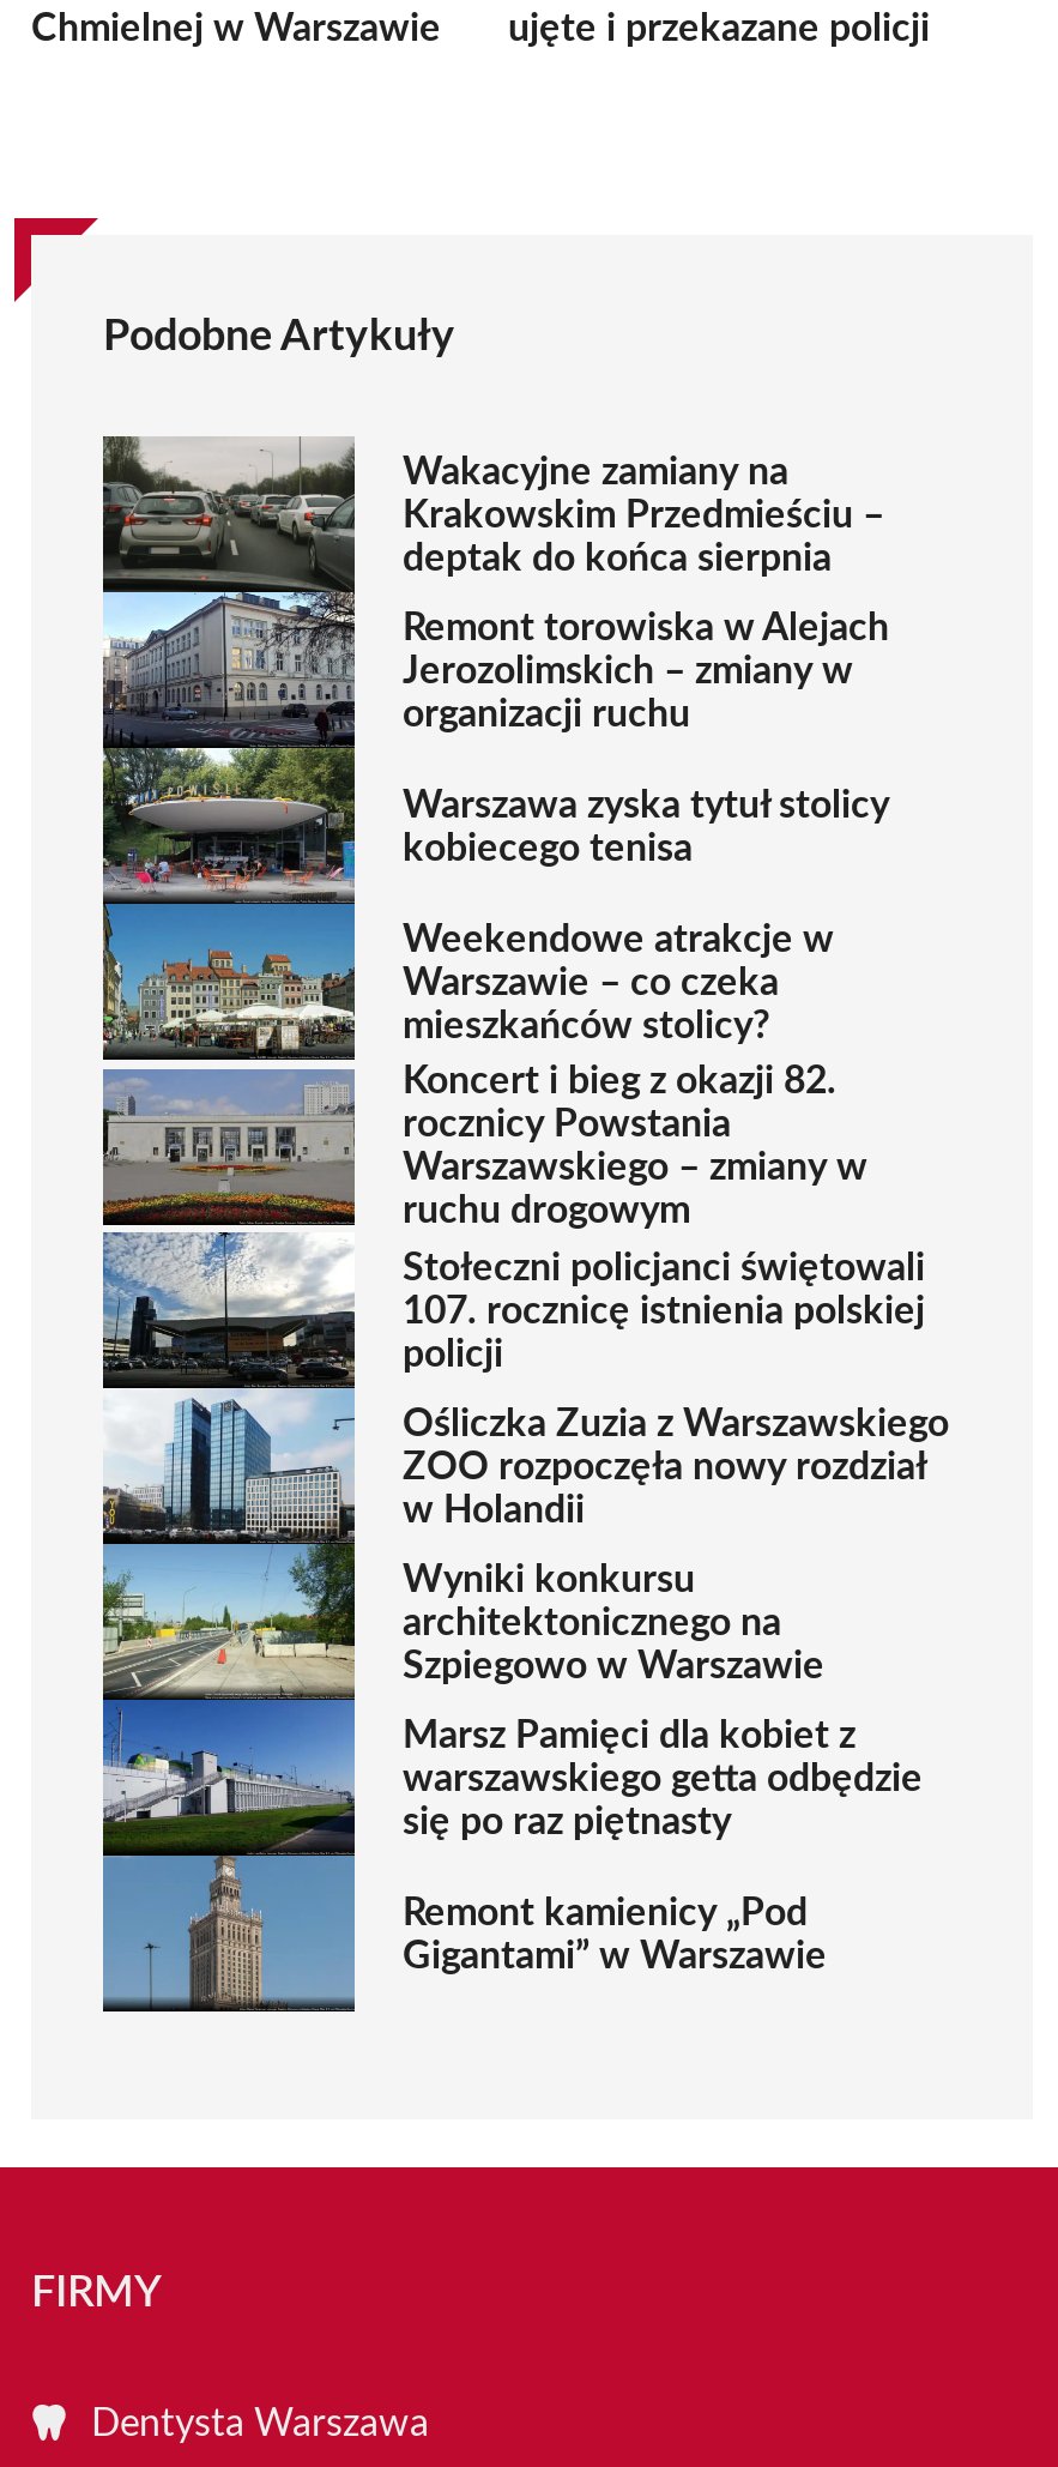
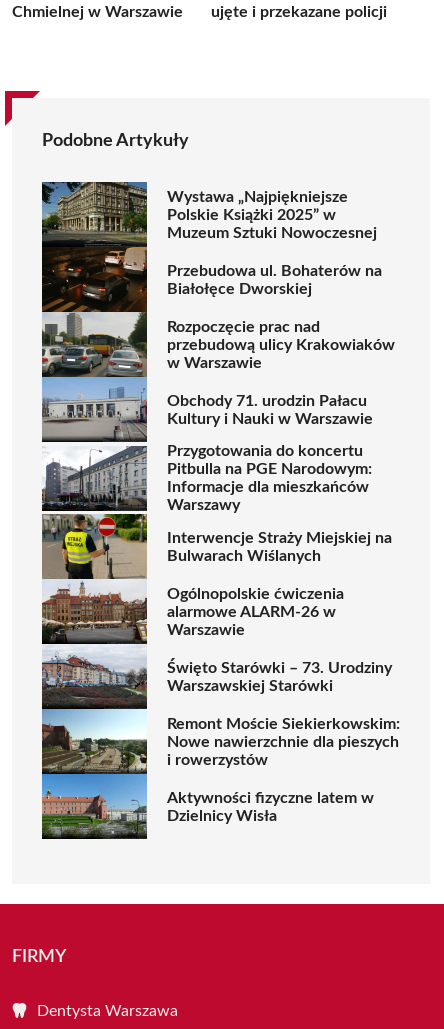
- [image]
- Wakacyjne zamiany na
- Krakowskim Przedmieściu –
- deptak do końca sierpnia
+ [image]
+ Wystawa „Najpiękniejsze
+ Polskie Książki 2025” w
+ Muzeum Sztuki Nowoczesnej

- Remont torowiska w Alejach
- Jerozolimskich – zmiany w
- organizacji ruchu
+ Przebudowa ul. Bohaterów na
+ Białołęce Dworskiej

- Warszawa zyska tytuł stolicy
- kobiecego tenisa
+ Rozpoczęcie prac nad
+ przebudową ulicy Krakowiaków
+ w Warszawie

- Weekendowe atrakcje w
- Warszawie – co czeka
- mieszkańców stolicy?
+ Obchody 71. urodzin Pałacu
+ Kultury i Nauki w Warszawie

- [image]
- Koncert i bieg z okazji 82.
- rocznicy Powstania
- Warszawskiego – zmiany w
- ruchu drogowym
+ [image]
+ Przygotowania do koncertu
+ Pitbulla na PGE Narodowym:
+ Informacje dla mieszkańców
+ Warszawy

- Stołeczni policjanci świętowali
- 107. rocznicę istnienia polskiej
- policji
+ Interwencje Straży Miejskiej na
+ Bulwarach Wiślanych

- Ośliczka Zuzia z Warszawskiego
- ZOO rozpoczęła nowy rozdział
- w Holandii
+ Ogólnopolskie ćwiczenia
+ alarmowe ALARM-26 w
+ Warszawie

- Wyniki konkursu
- architektonicznego na
- Szpiegowo w Warszawie
+ Święto Starówki – 73. Urodziny
+ Warszawskiej Starówki

- Marsz Pamięci dla kobiet z
- warszawskiego getta odbędzie
- się po raz piętnasty
+ Remont Moście Siekierkowskim:
+ Nowe nawierzchnie dla pieszych
+ i rowerzystów

- Remont kamienicy „Pod
- Gigantami” w Warszawie
+ Aktywności fizyczne latem w
+ Dzielnicy Wisła
